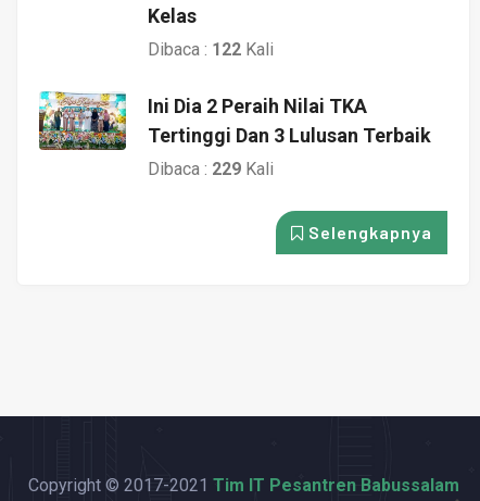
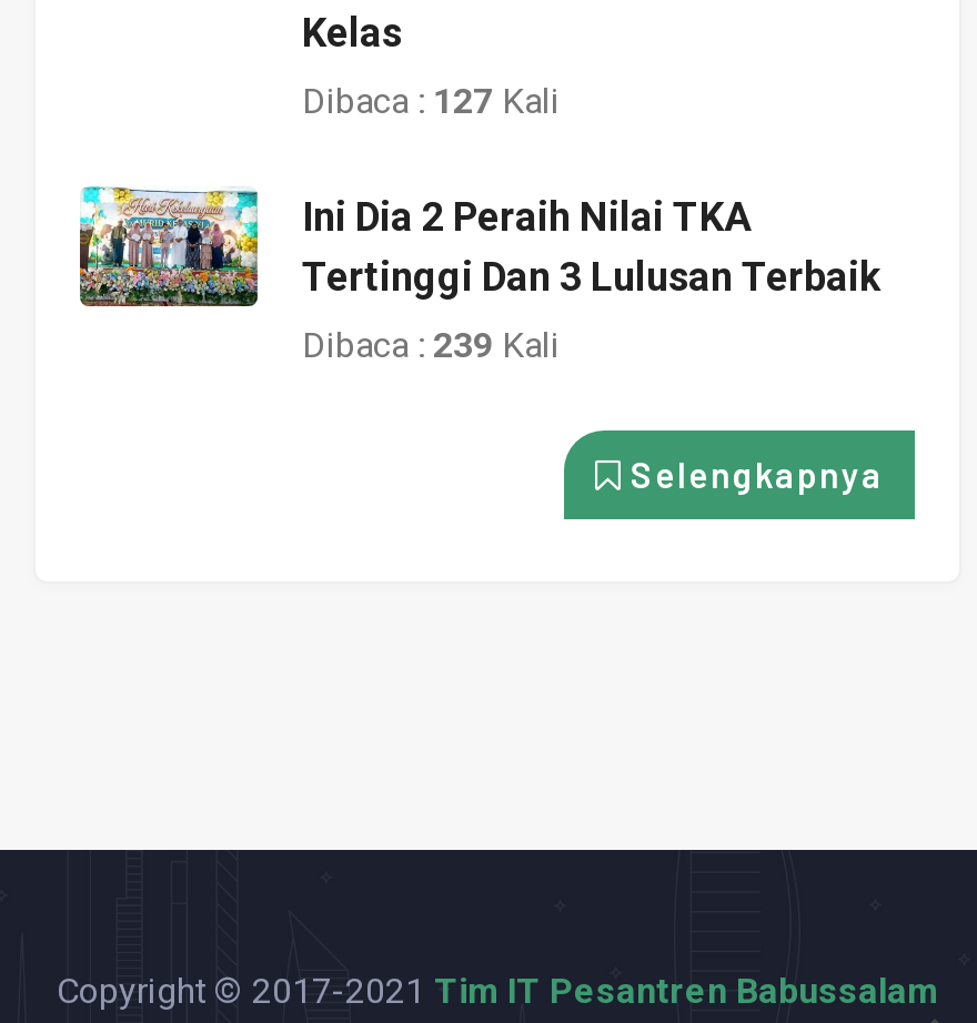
- Dibaca : 122 Kali
+ Dibaca : 127 Kali

- Dibaca : 229 Kali
+ Dibaca : 239 Kali
